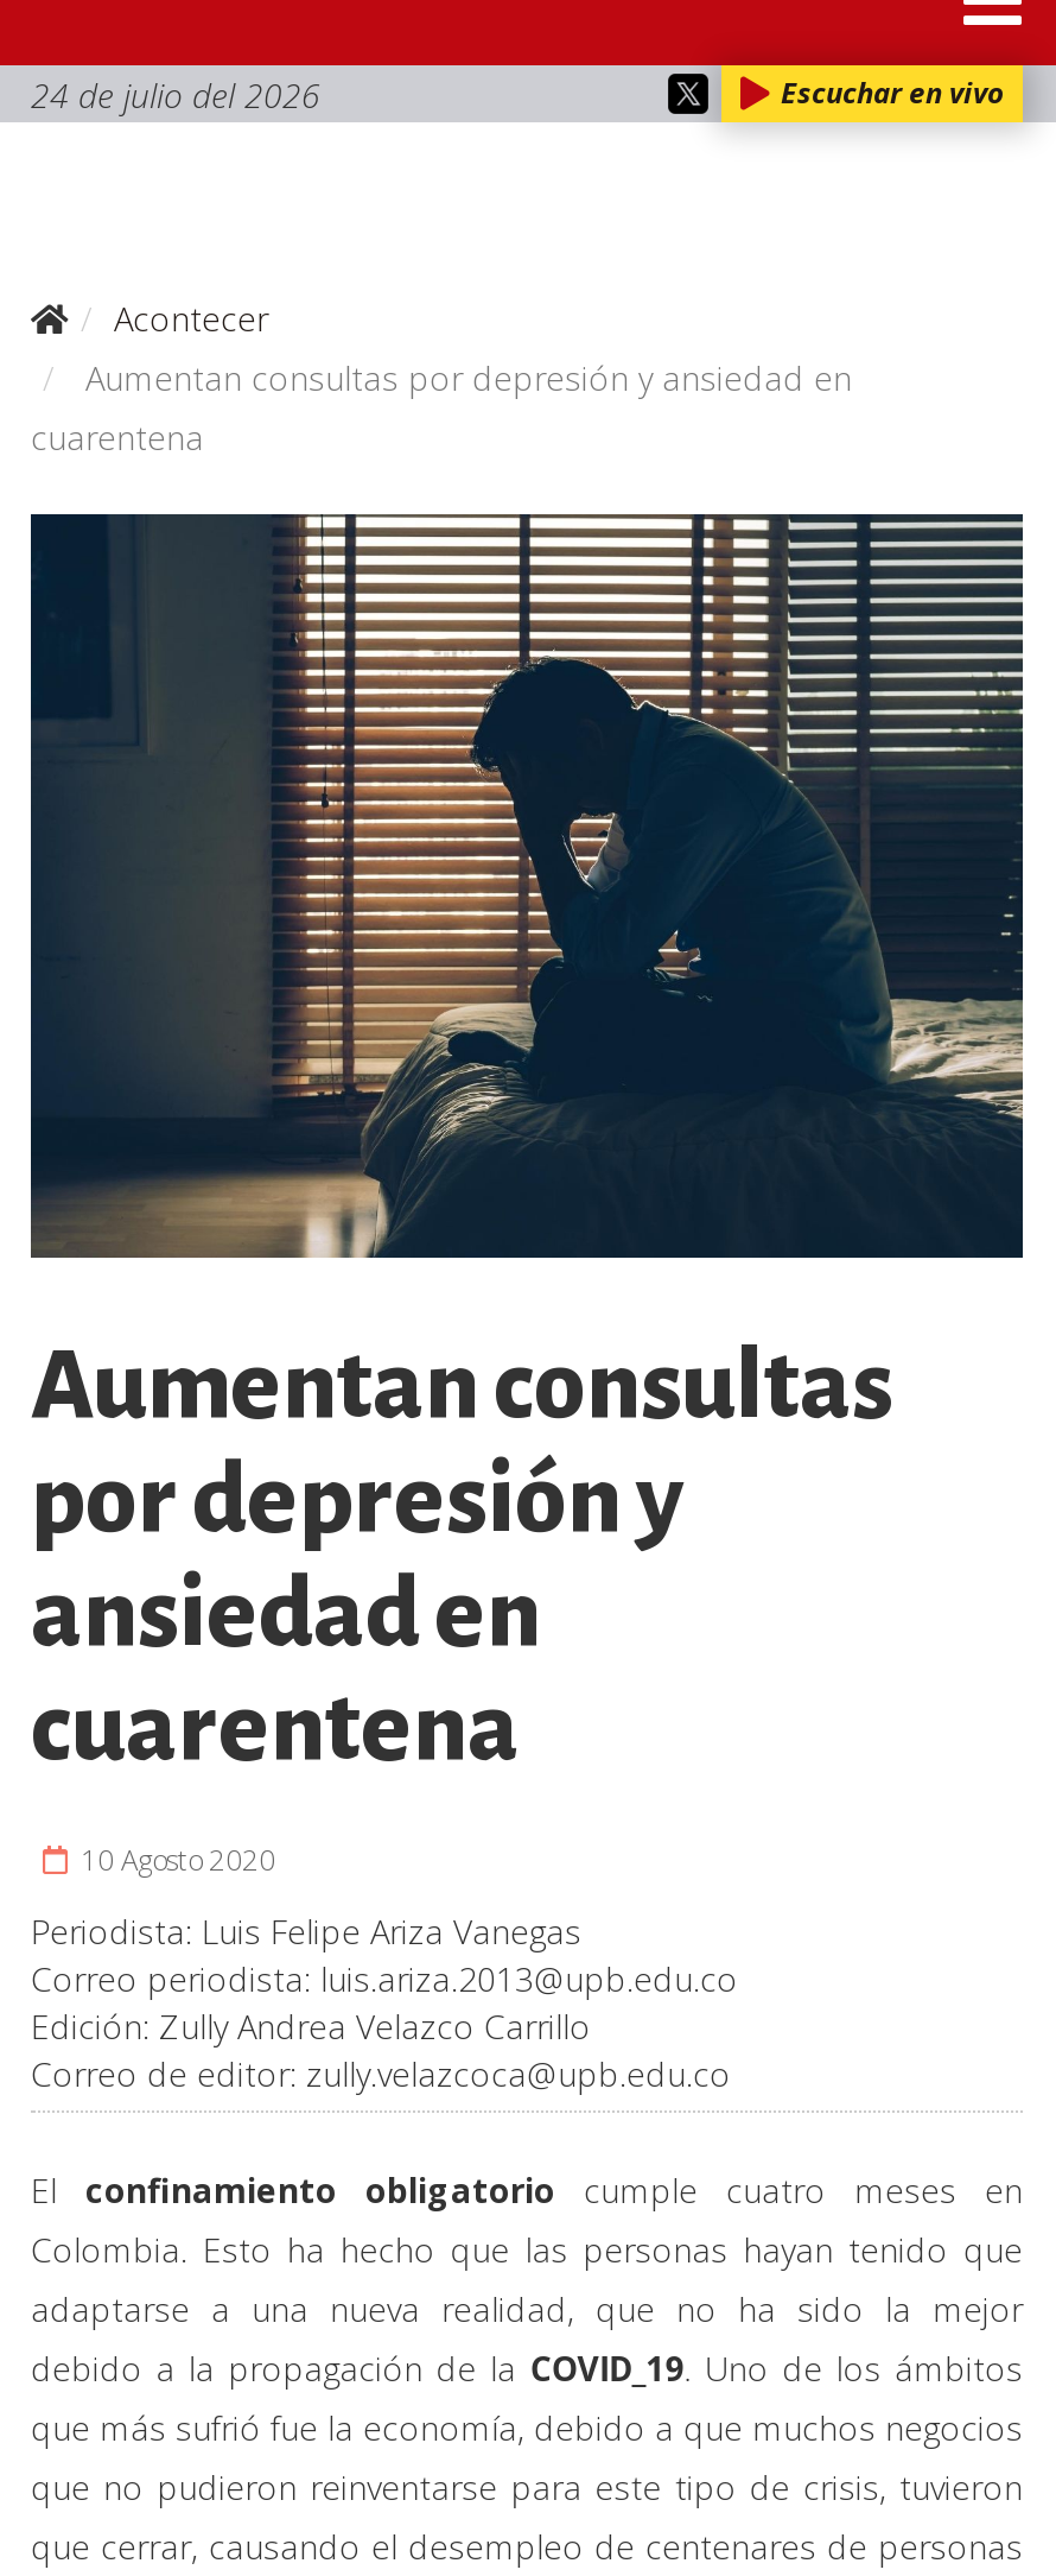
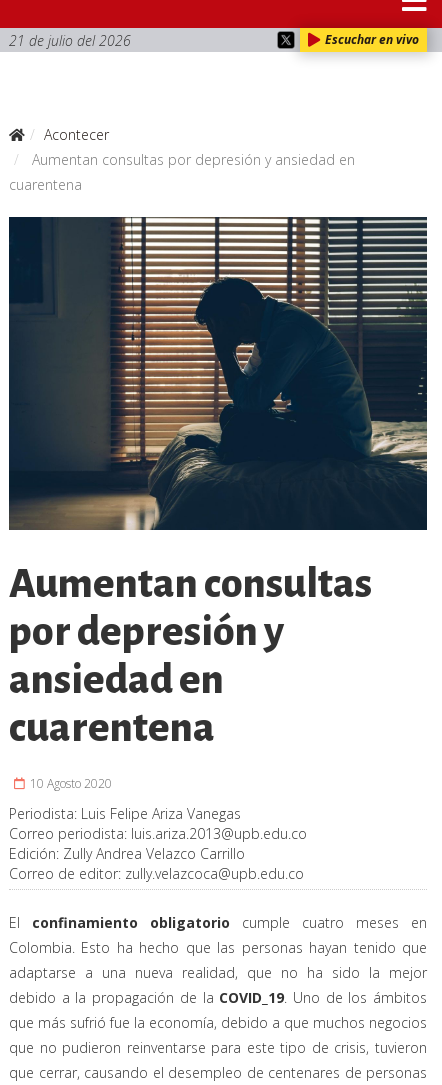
- 24 de julio del 2026
+ 21 de julio del 2026
